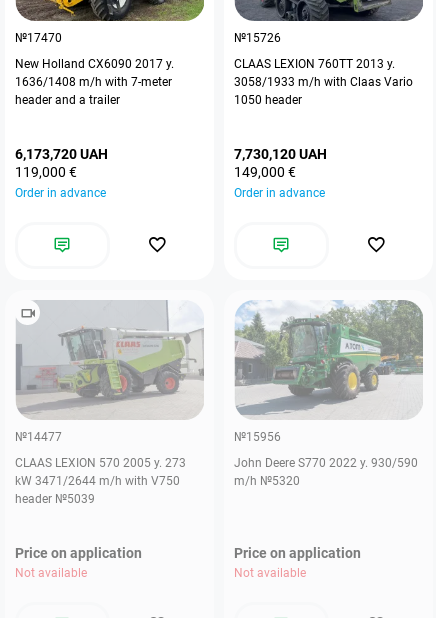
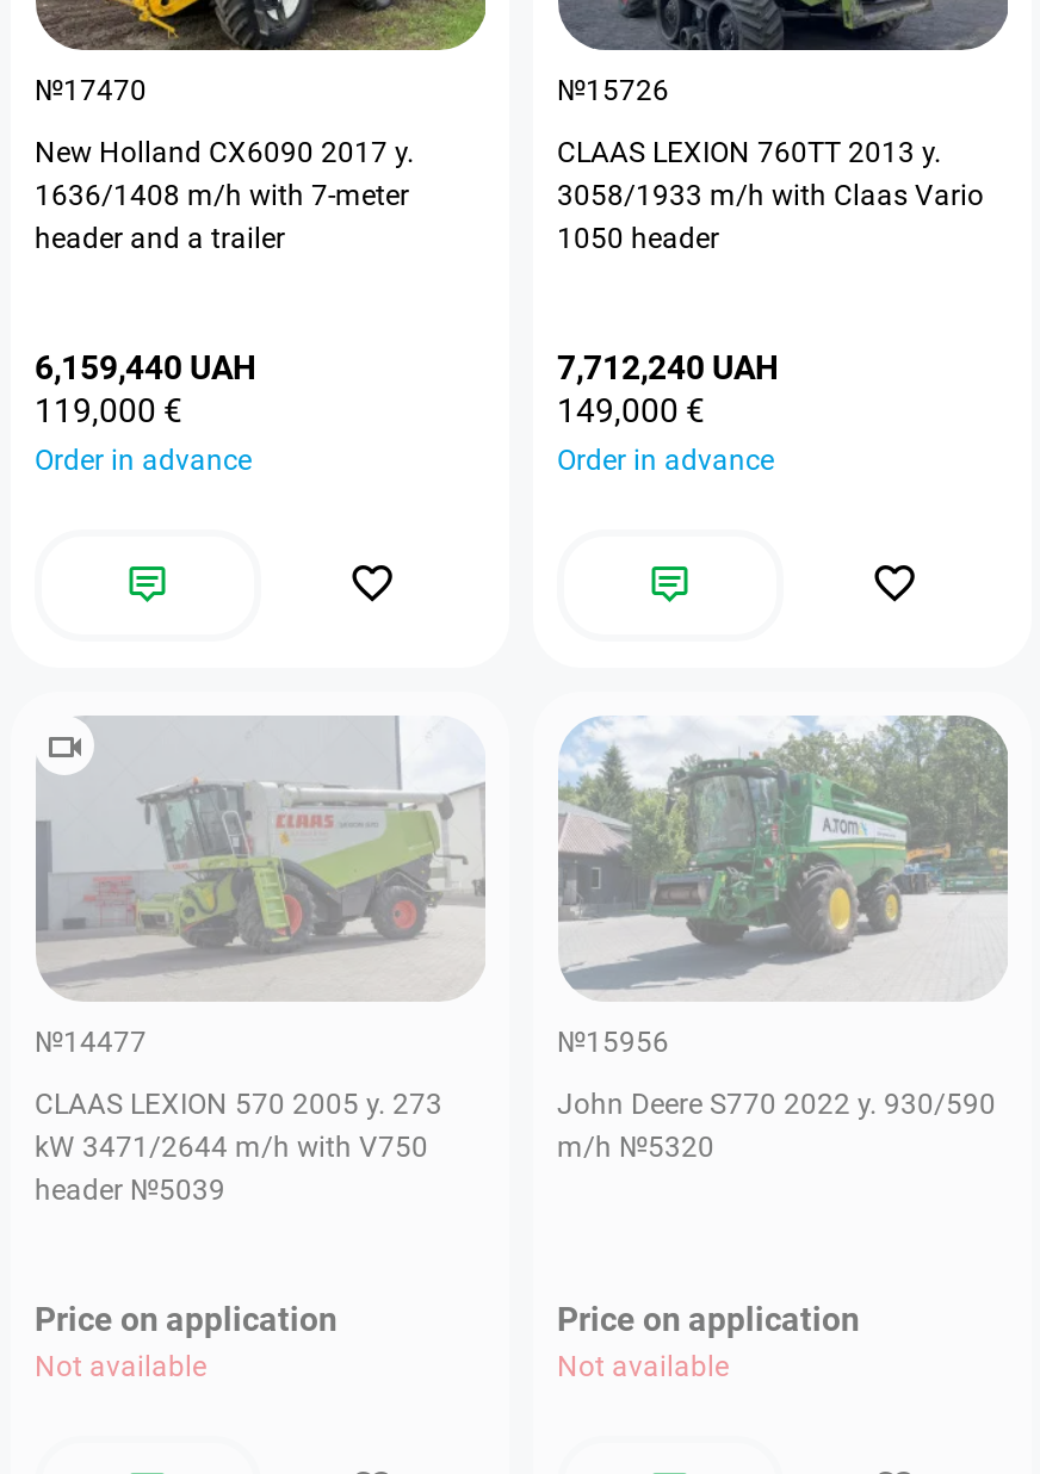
- 6,173,720 UAH
+ 6,159,440 UAH

- 7,730,120 UAH
+ 7,712,240 UAH
